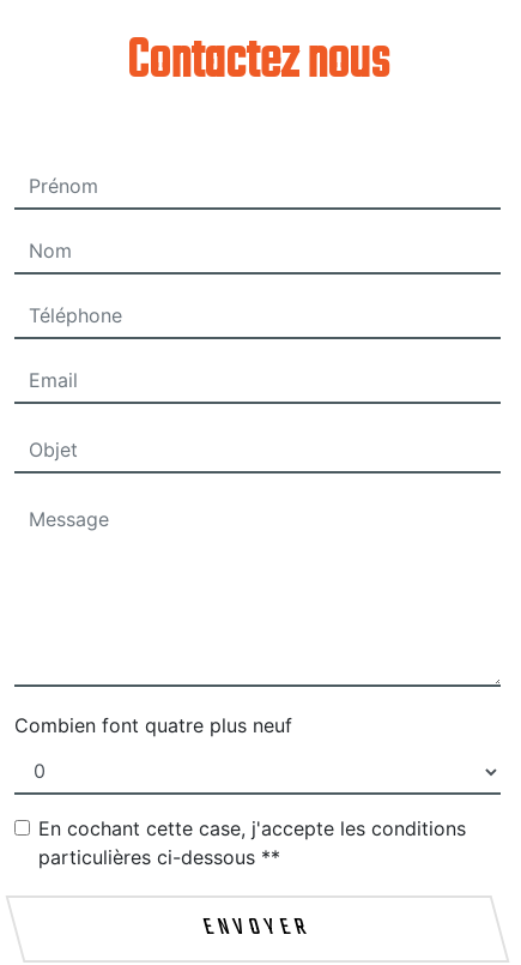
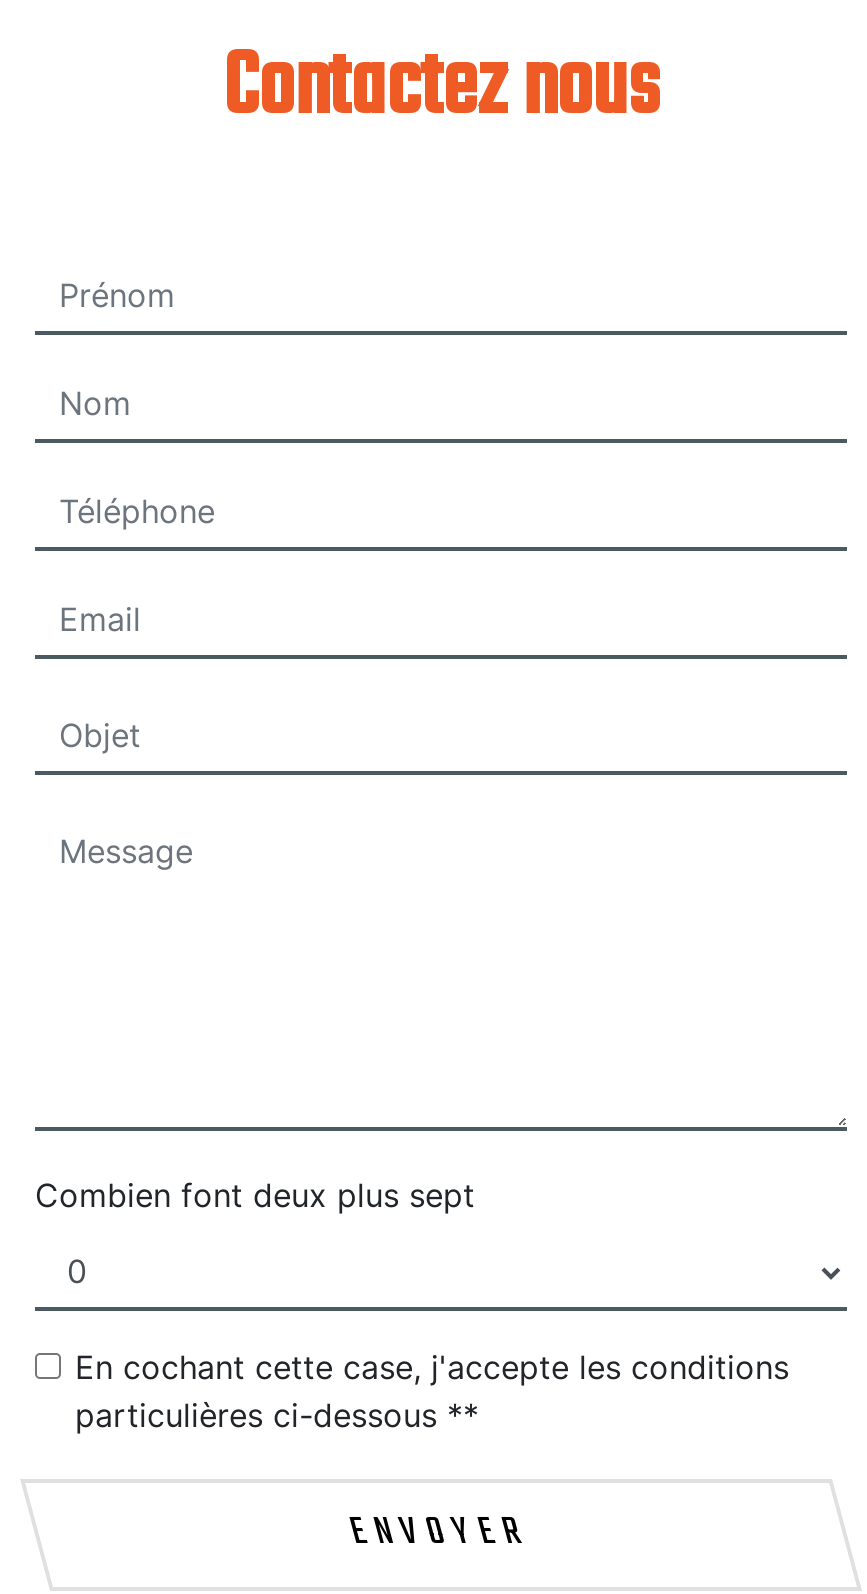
- Combien font quatre plus neuf
+ Combien font deux plus sept
